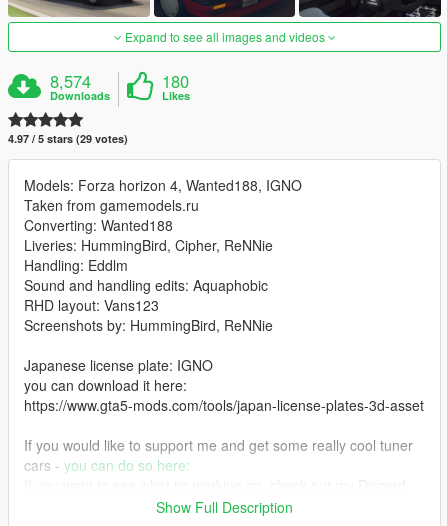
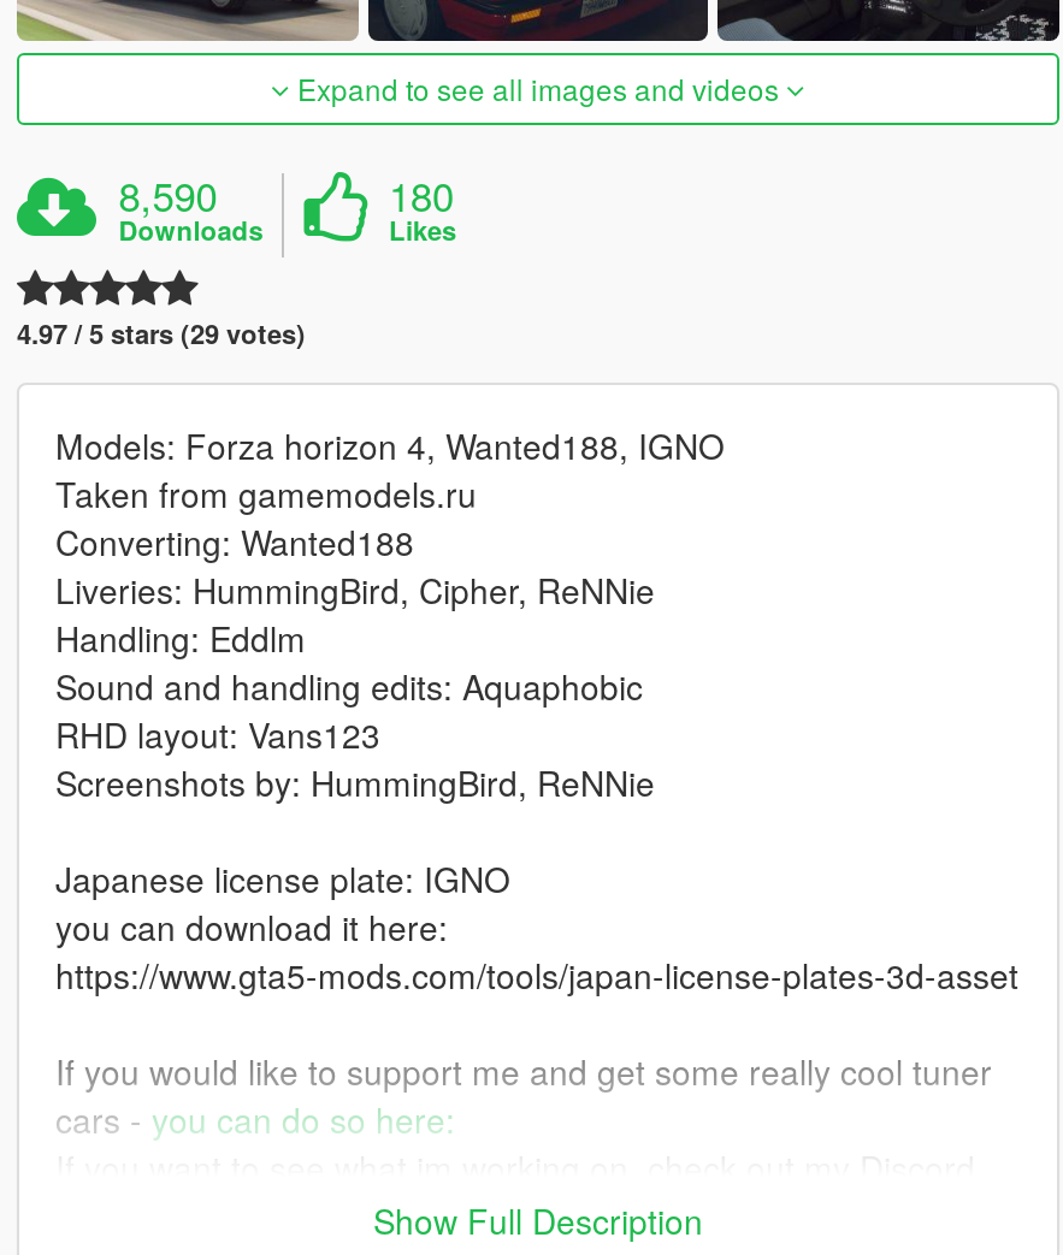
- 8,574
+ 8,590
